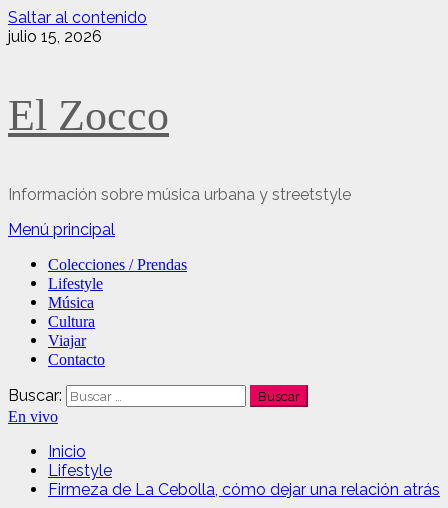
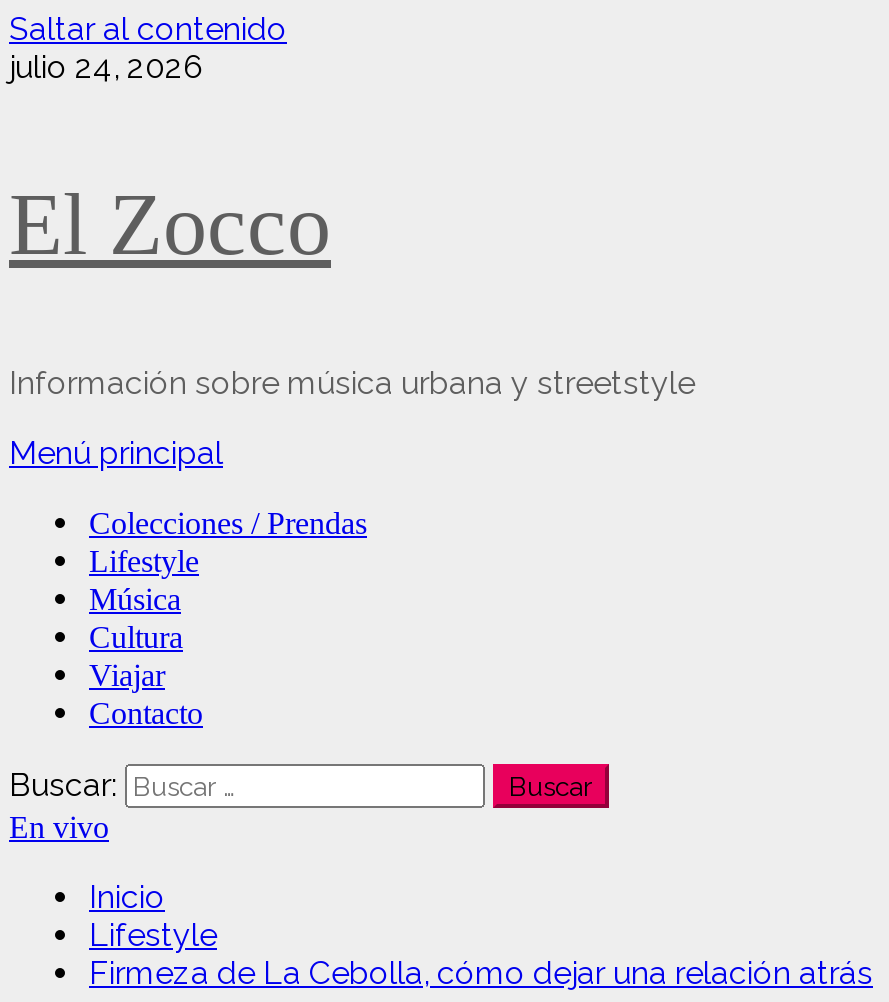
- julio 15, 2026
+ julio 24, 2026
